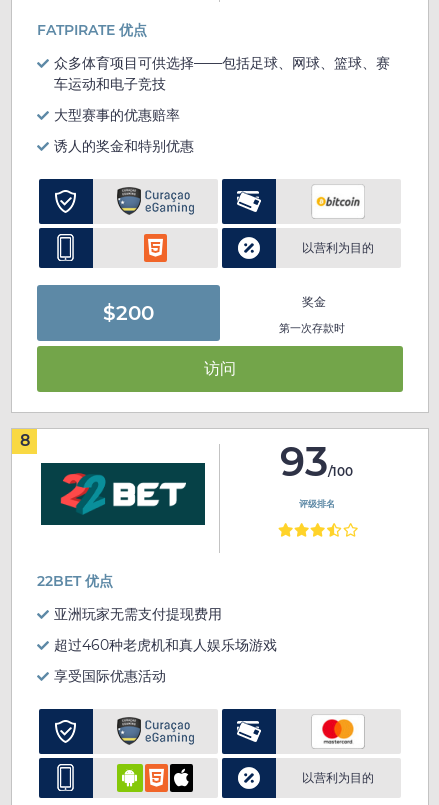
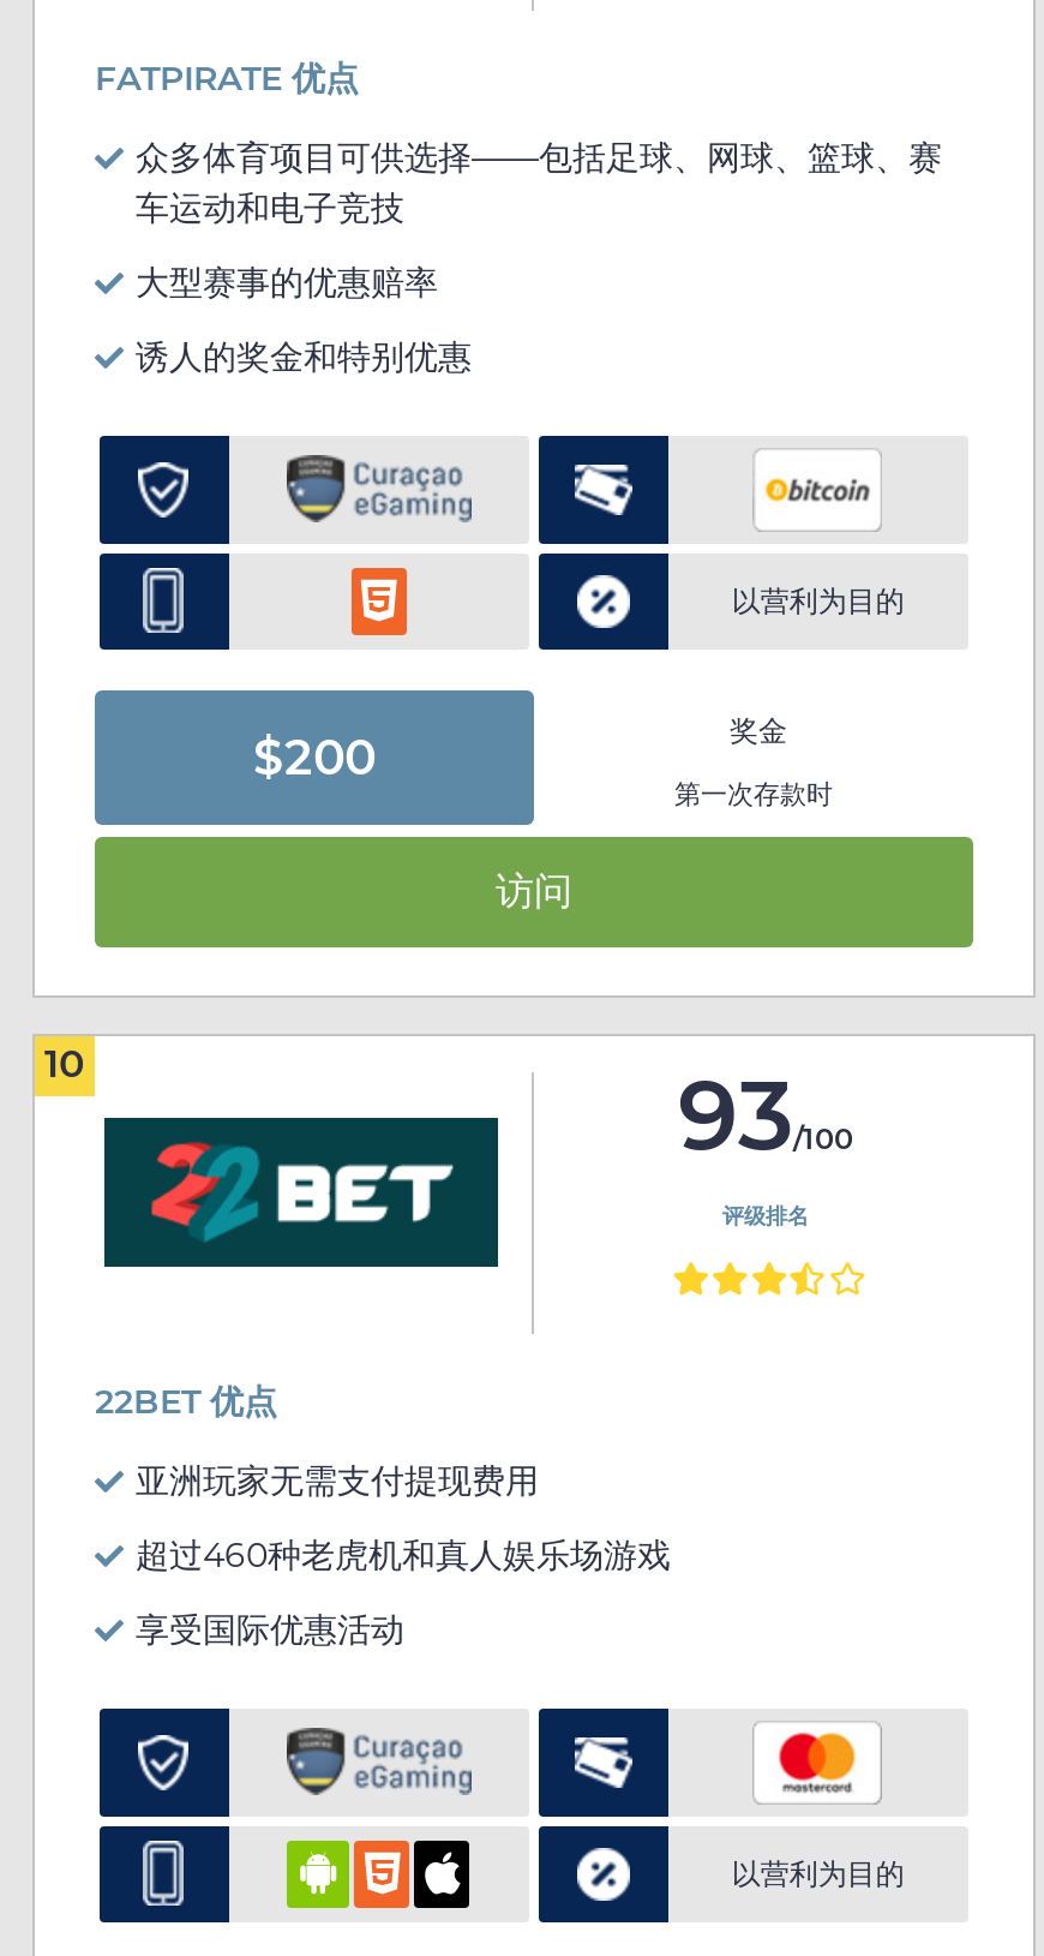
- 8
+ 10
